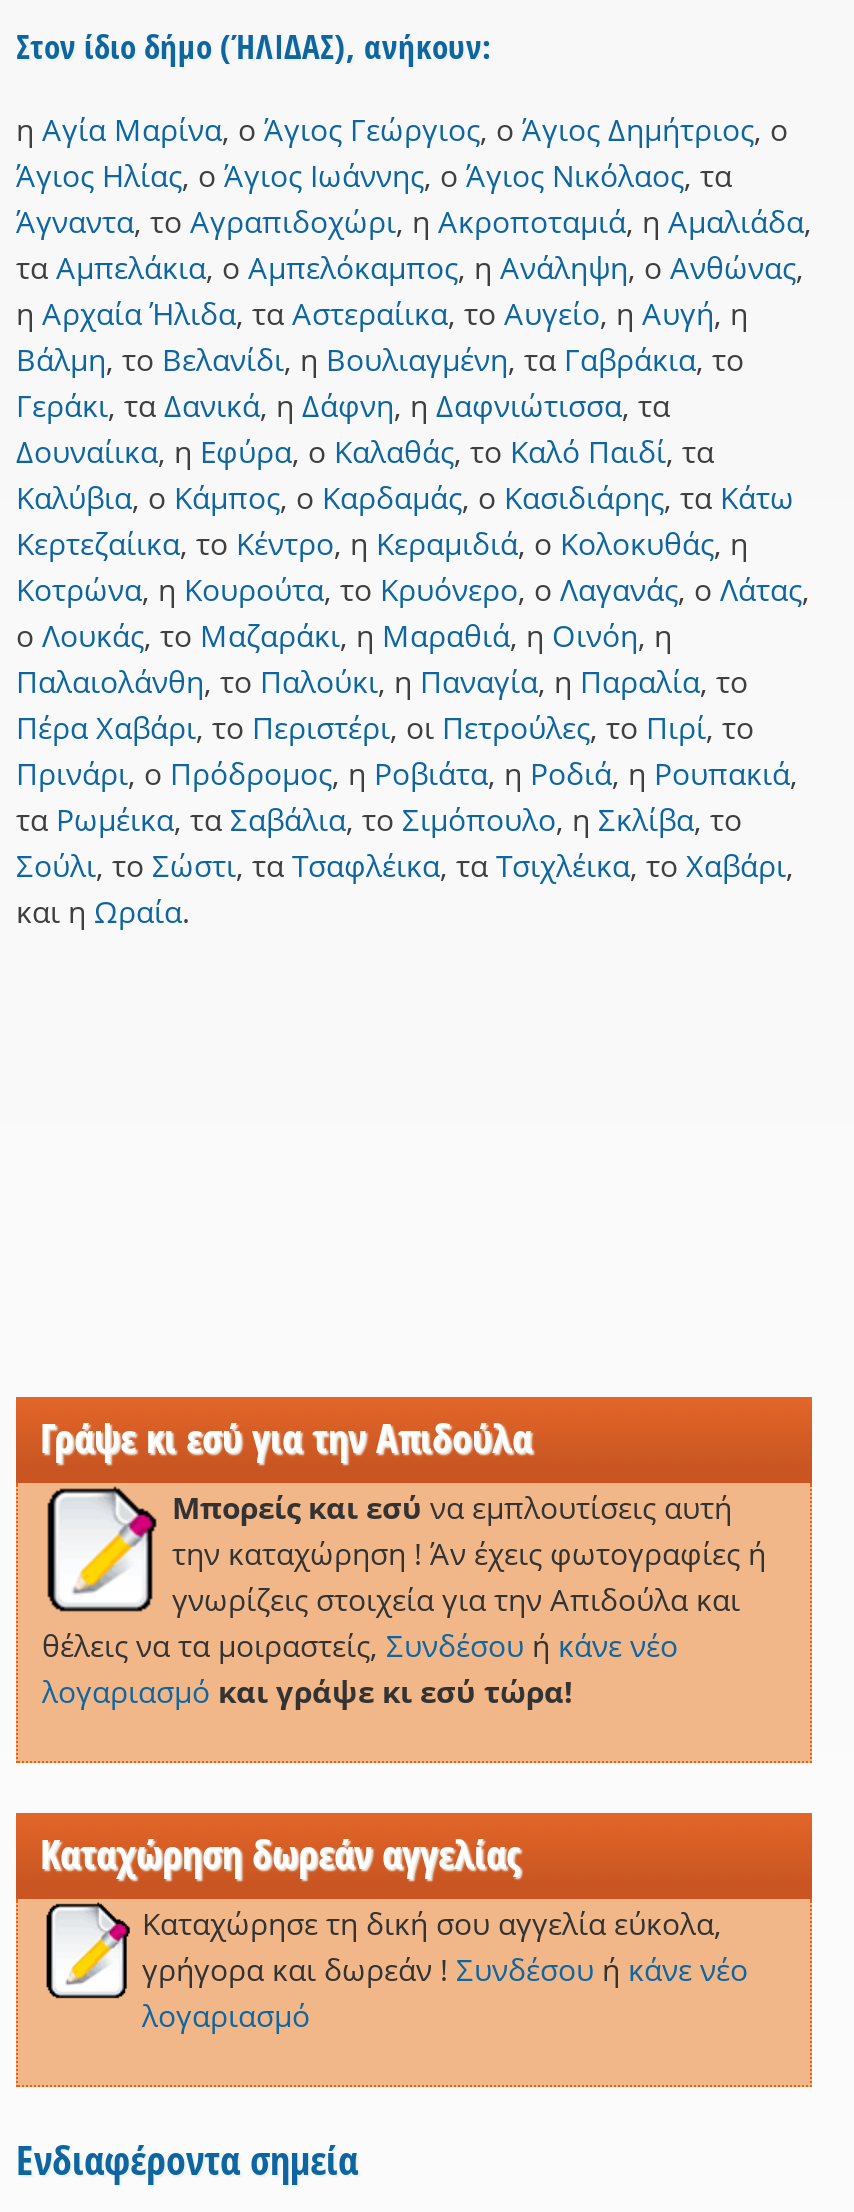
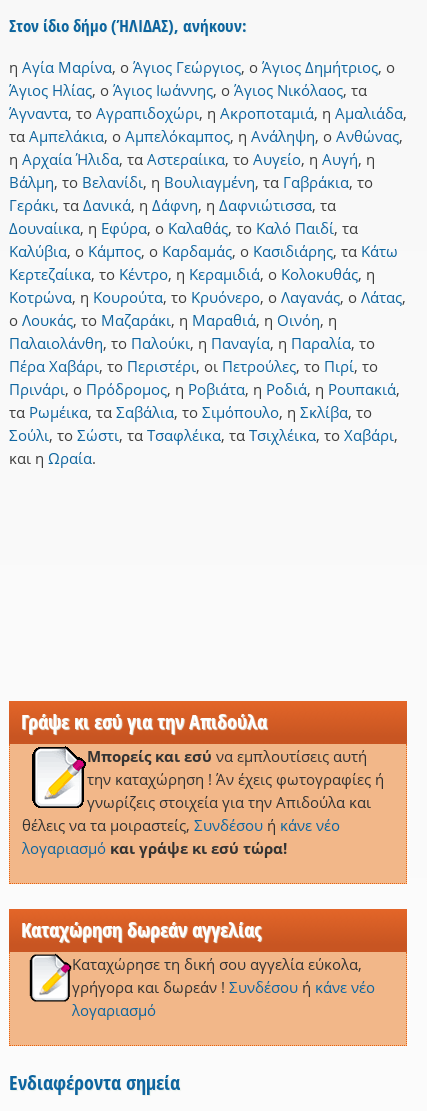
- [image]
+ [image]

- [image]
+ [image]
